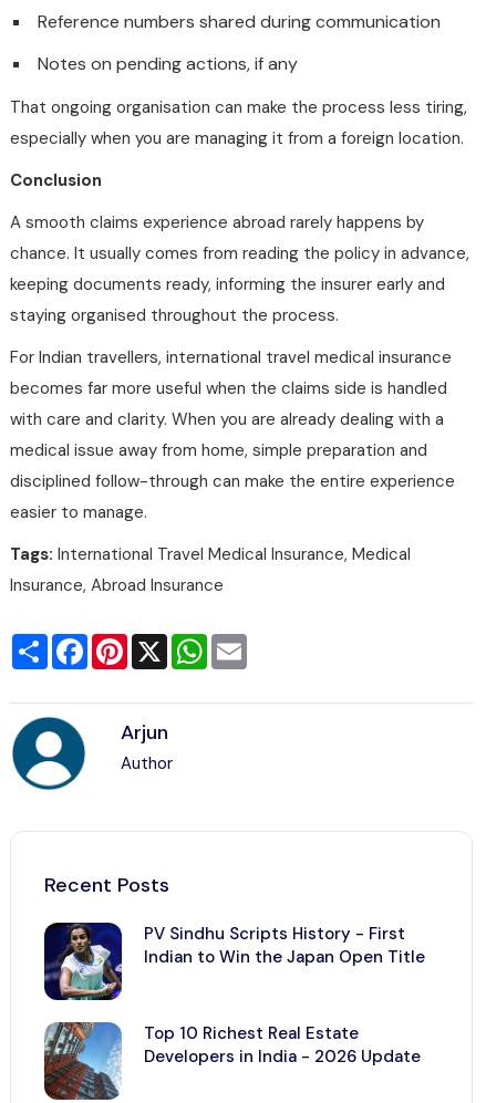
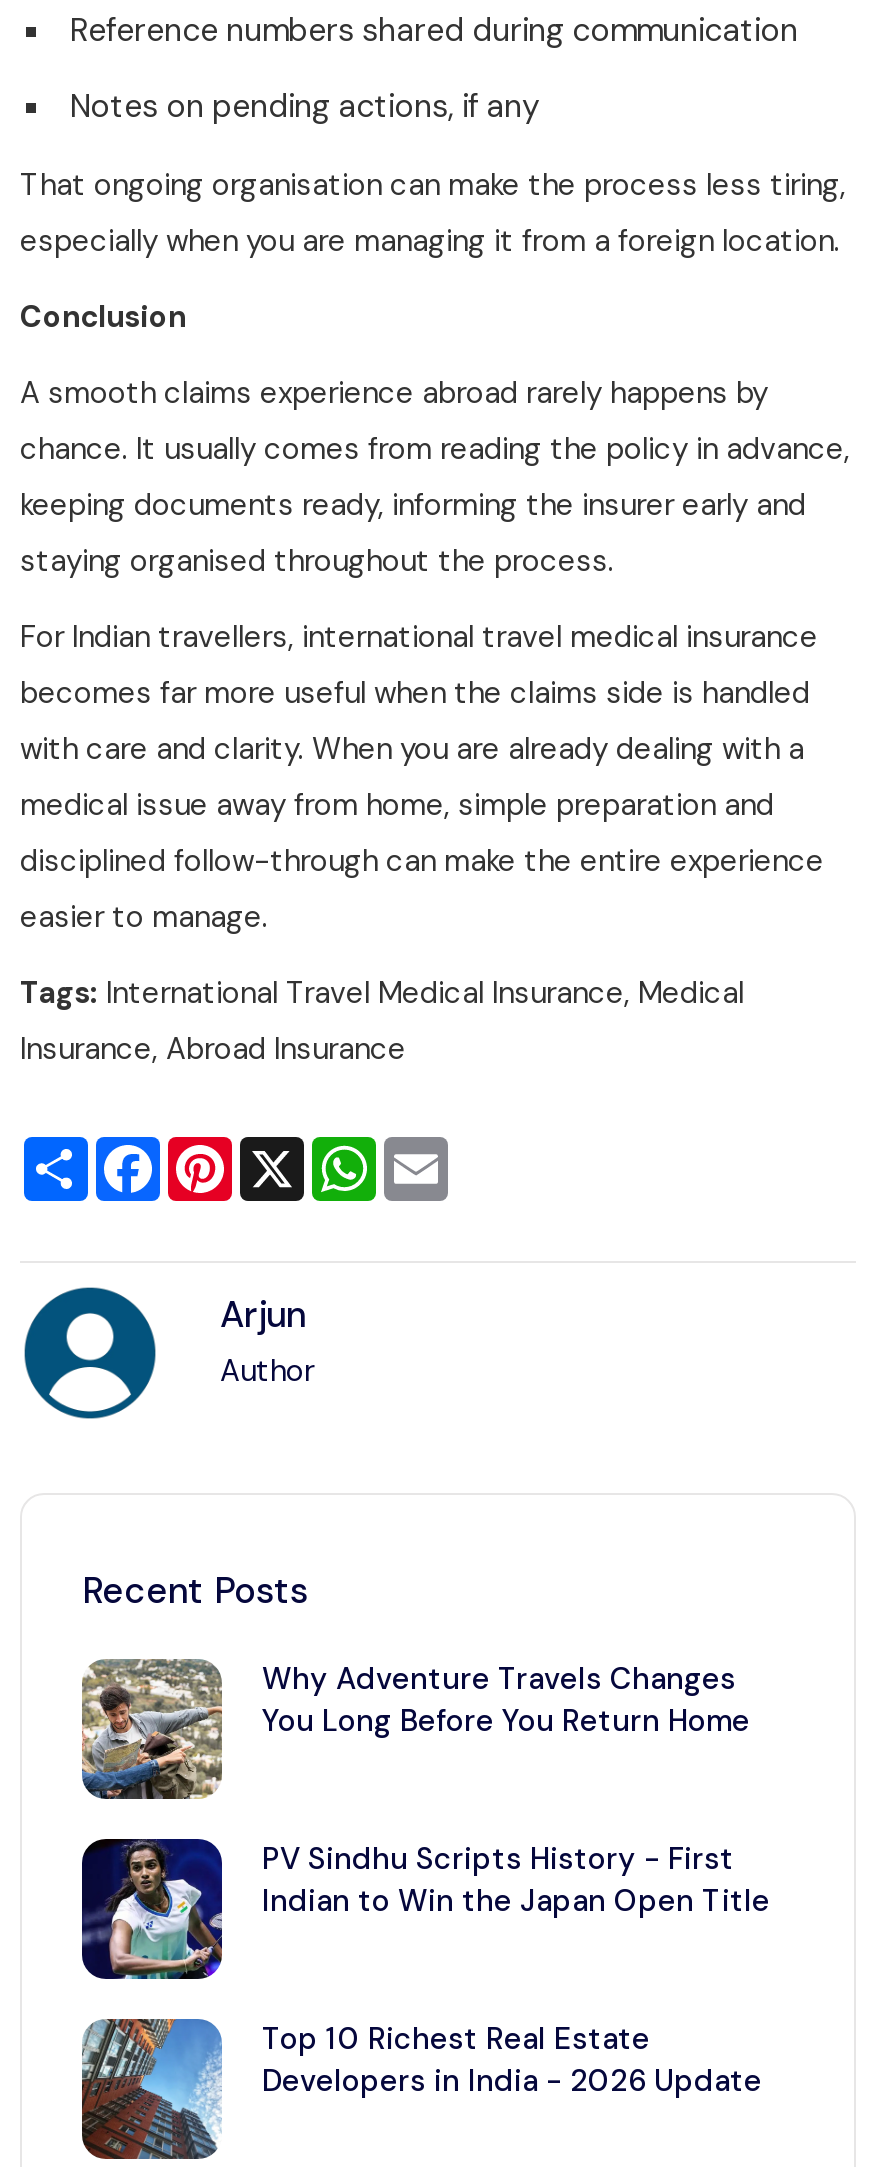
+ [image]
+ Why Adventure Travels Changes
+ You Long Before You Return Home
